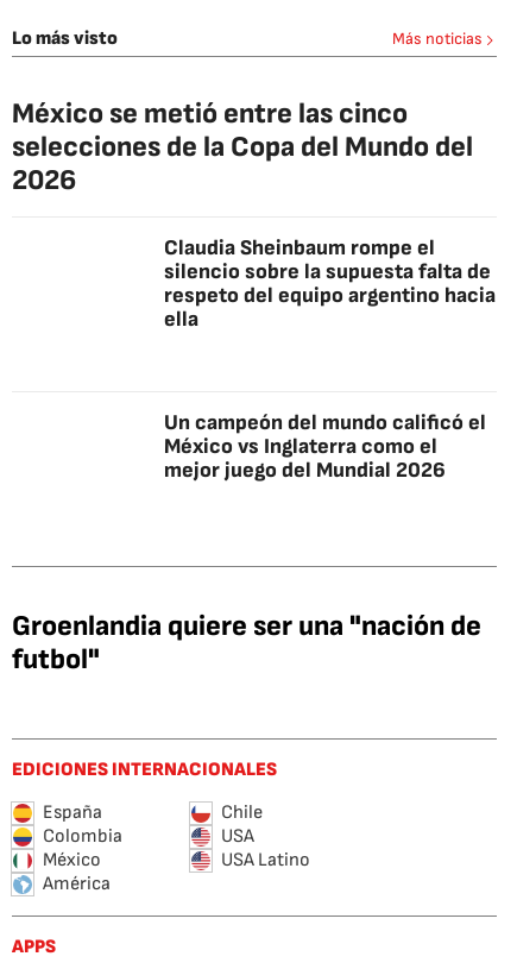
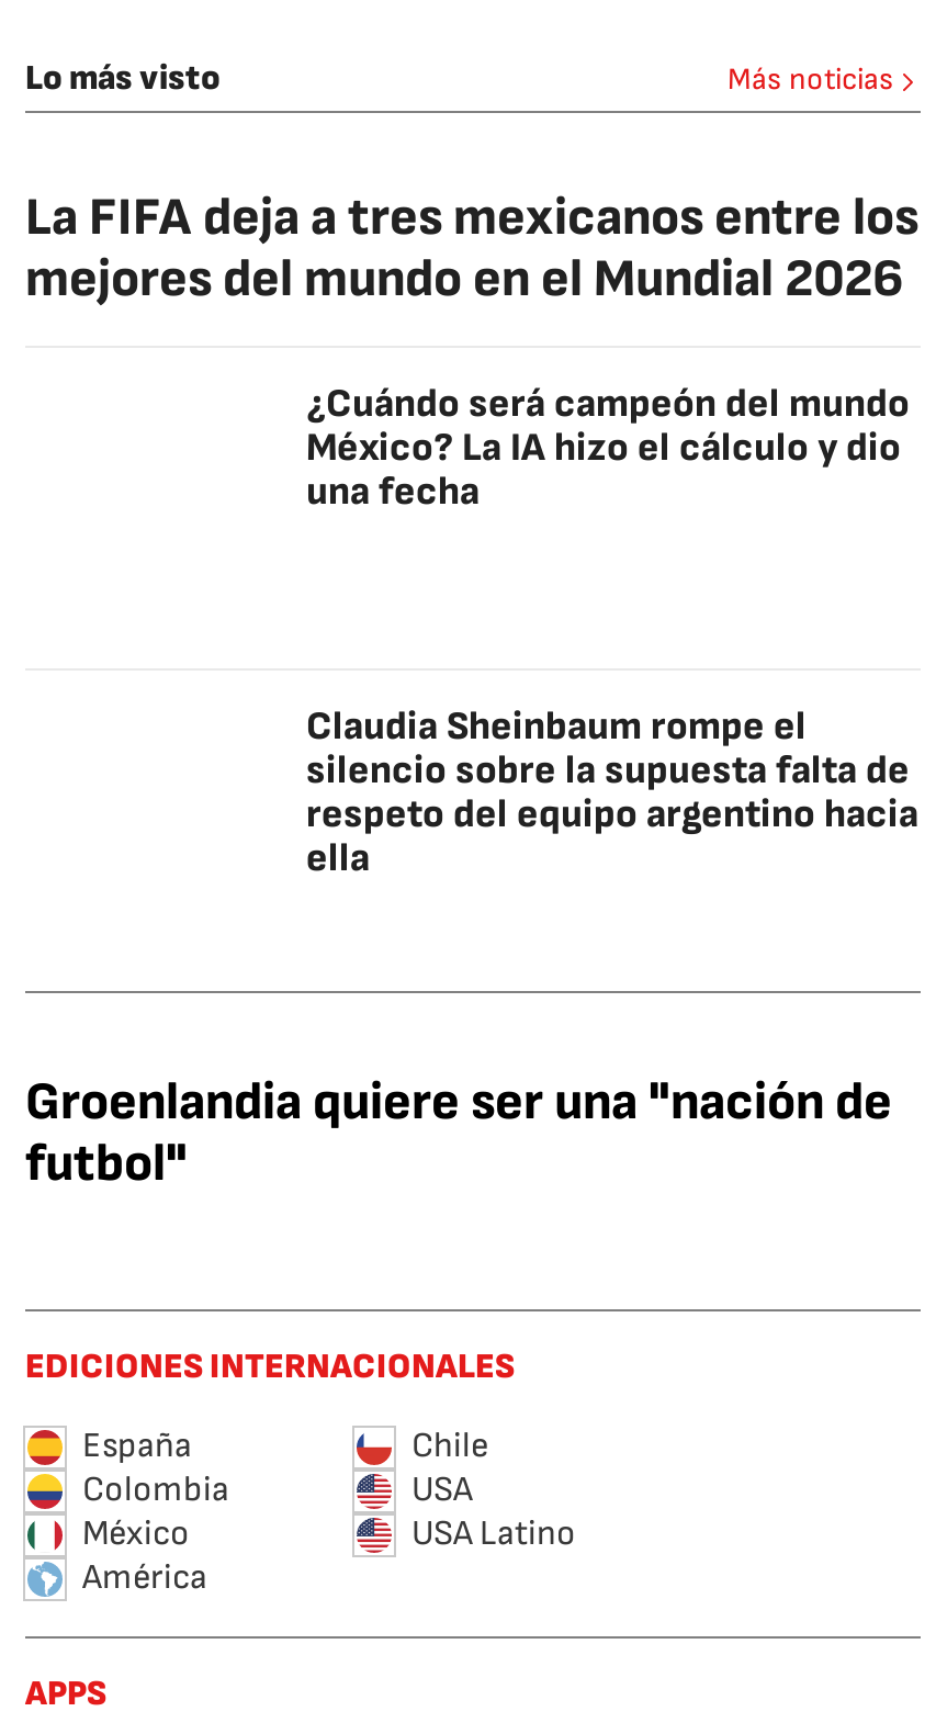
- México se metió entre las cinco
- selecciones de la Copa del Mundo del
- 2026
+ La FIFA deja a tres mexicanos entre los
+ mejores del mundo en el Mundial 2026
+ ¿Cuándo será campeón del mundo
+ México? La IA hizo el cálculo y dio
+ una fecha

moved down: Claudia Sheinbaum rompe el | silencio sobre la supuesta falta de | respeto del equipo argentino hacia | ella

- Un campeón del mundo calificó el
- México vs Inglaterra como el
- mejor juego del Mundial 2026
